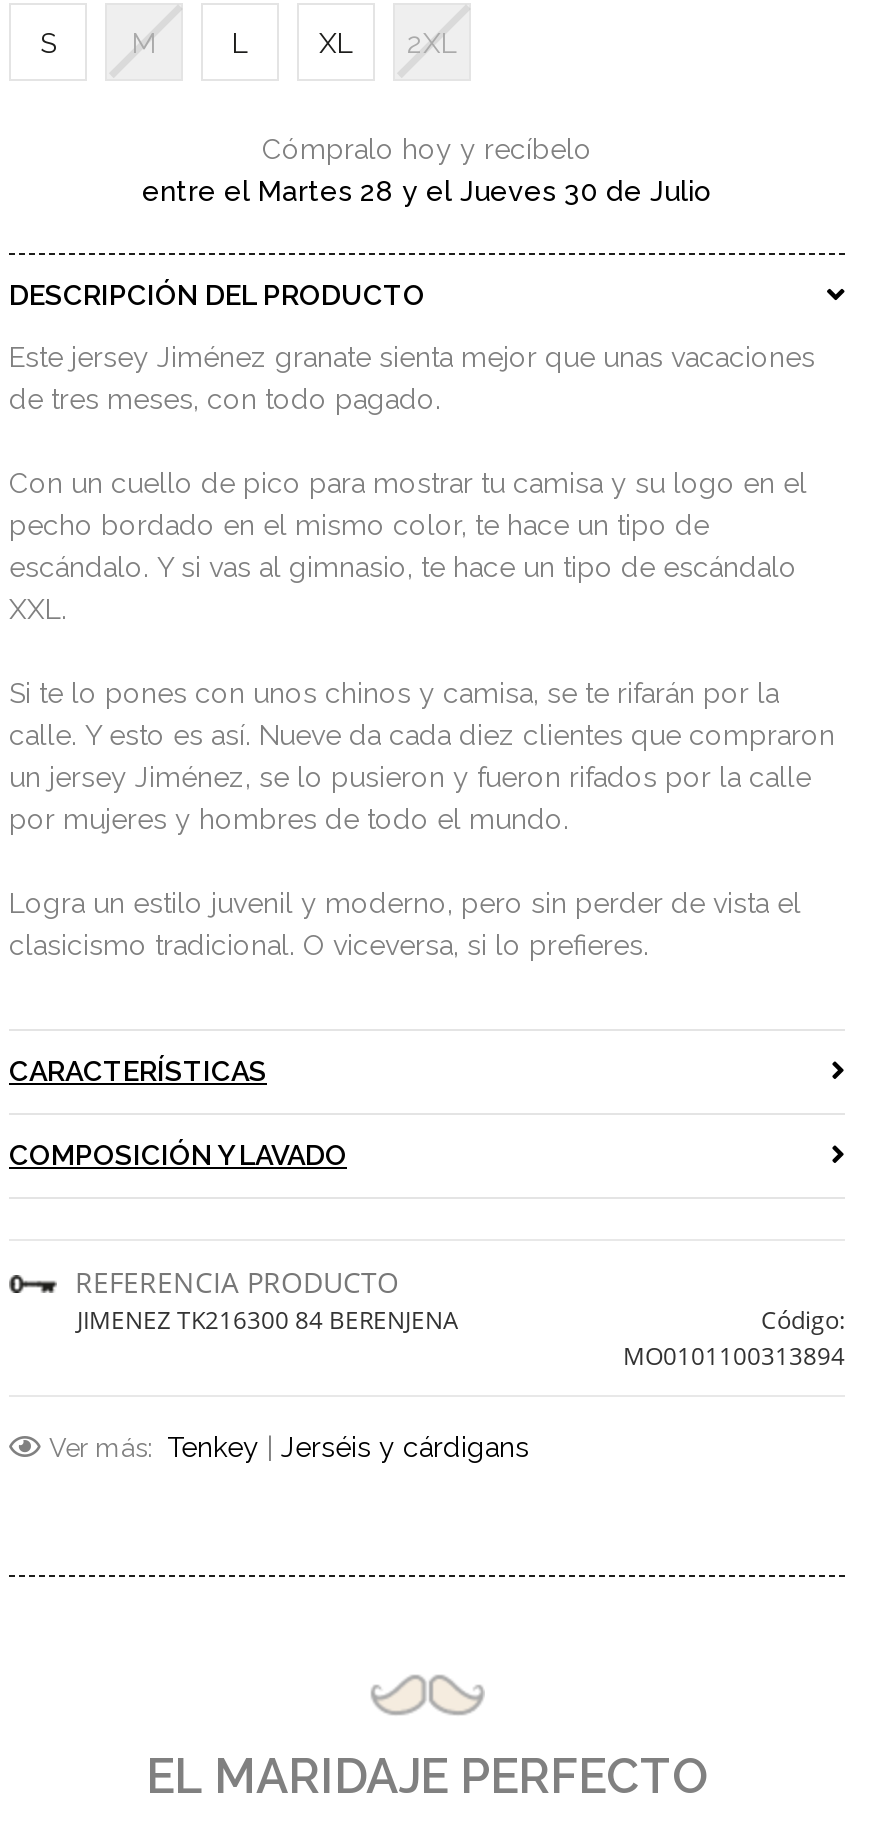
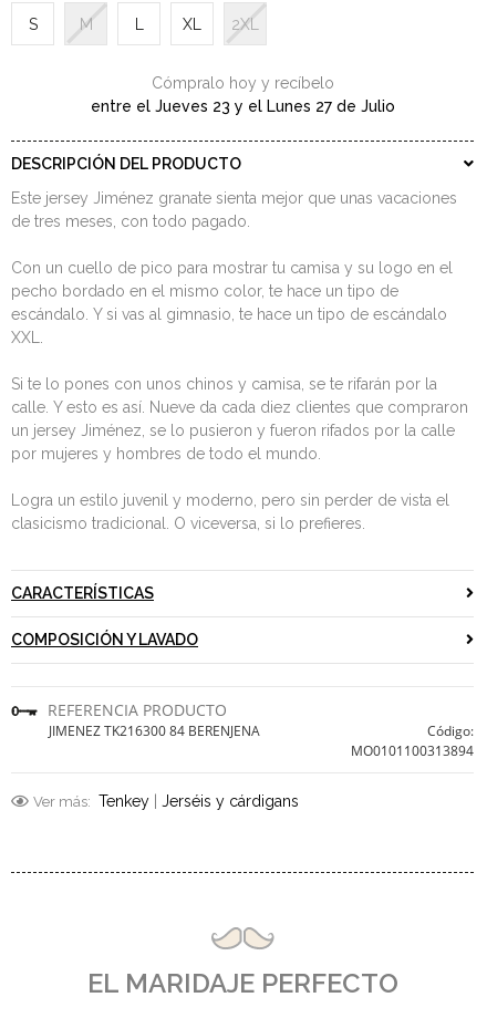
- entre el Martes 28 y el Jueves 30 de Julio
+ entre el Jueves 23 y el Lunes 27 de Julio
